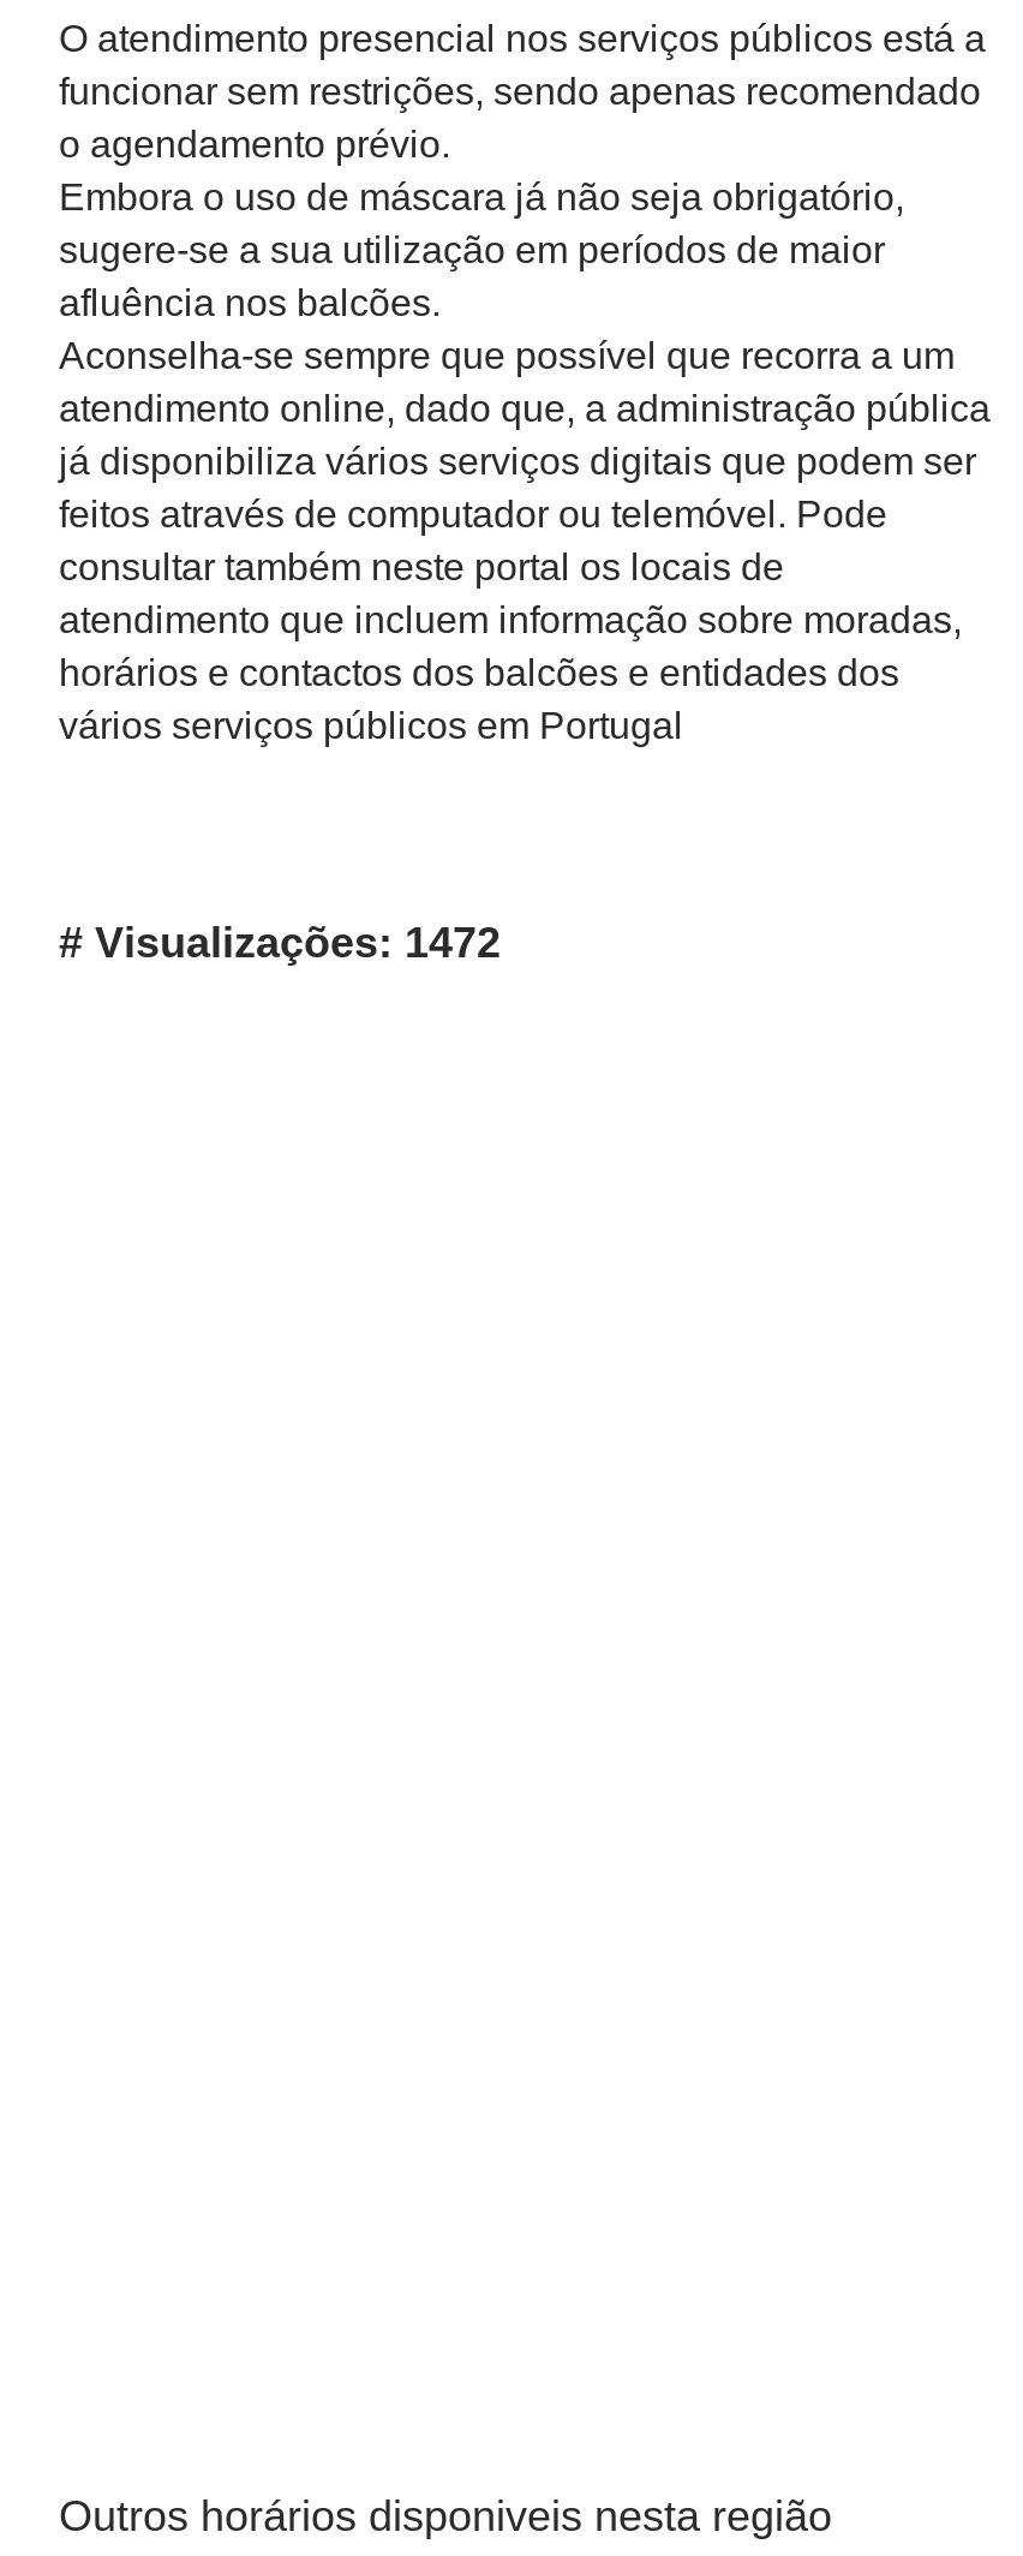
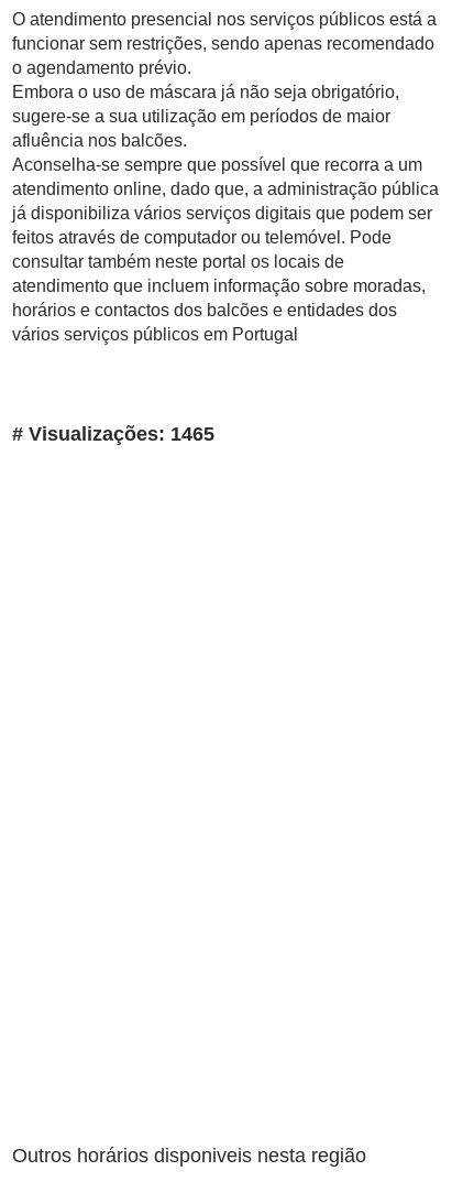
- # Visualizações: 1472
+ # Visualizações: 1465
